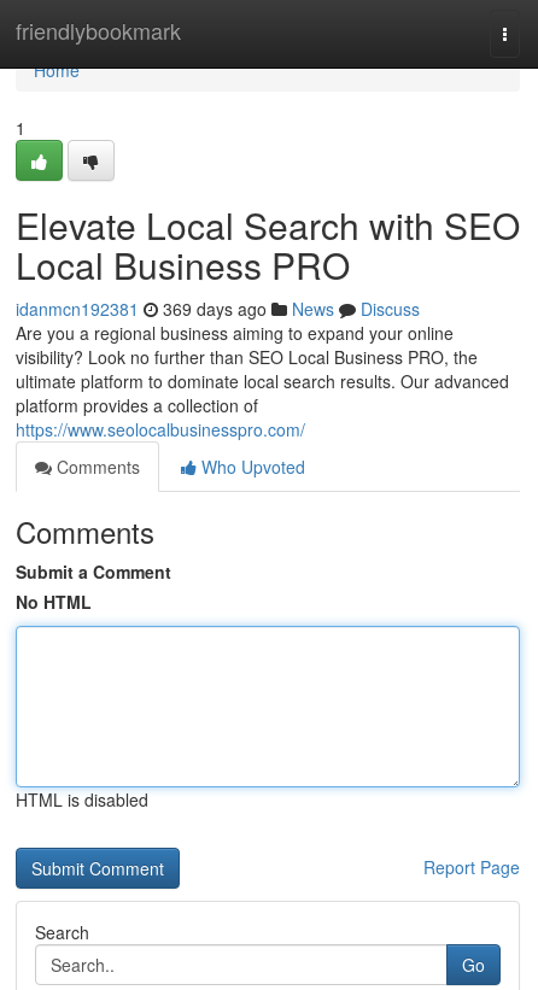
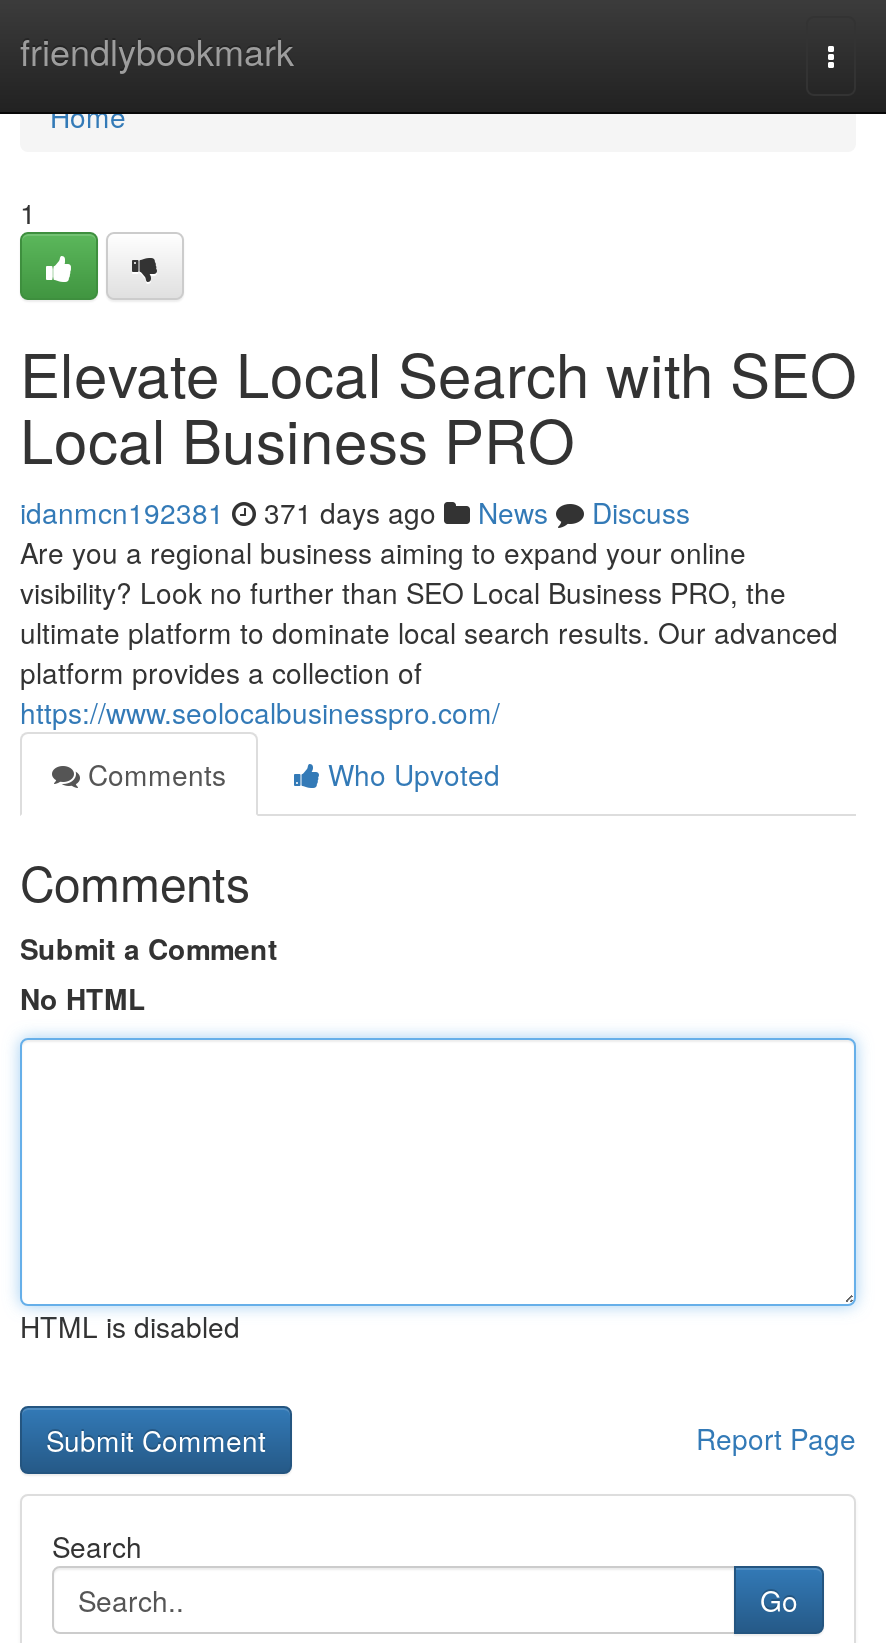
- idanmcn192381 369 days ago News Discuss
+ idanmcn192381 371 days ago News Discuss
